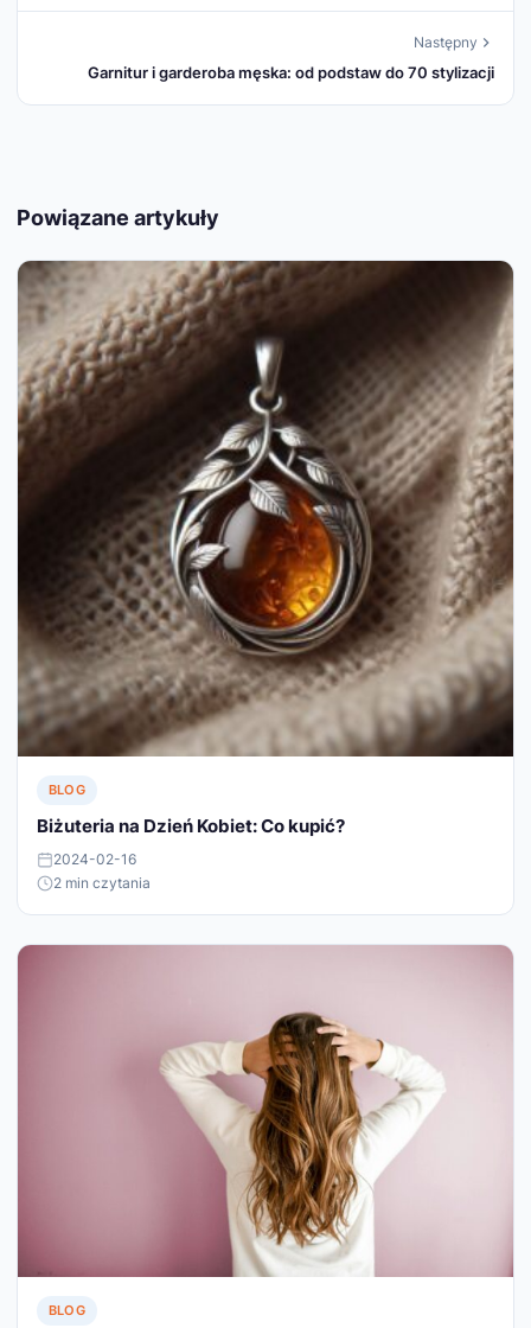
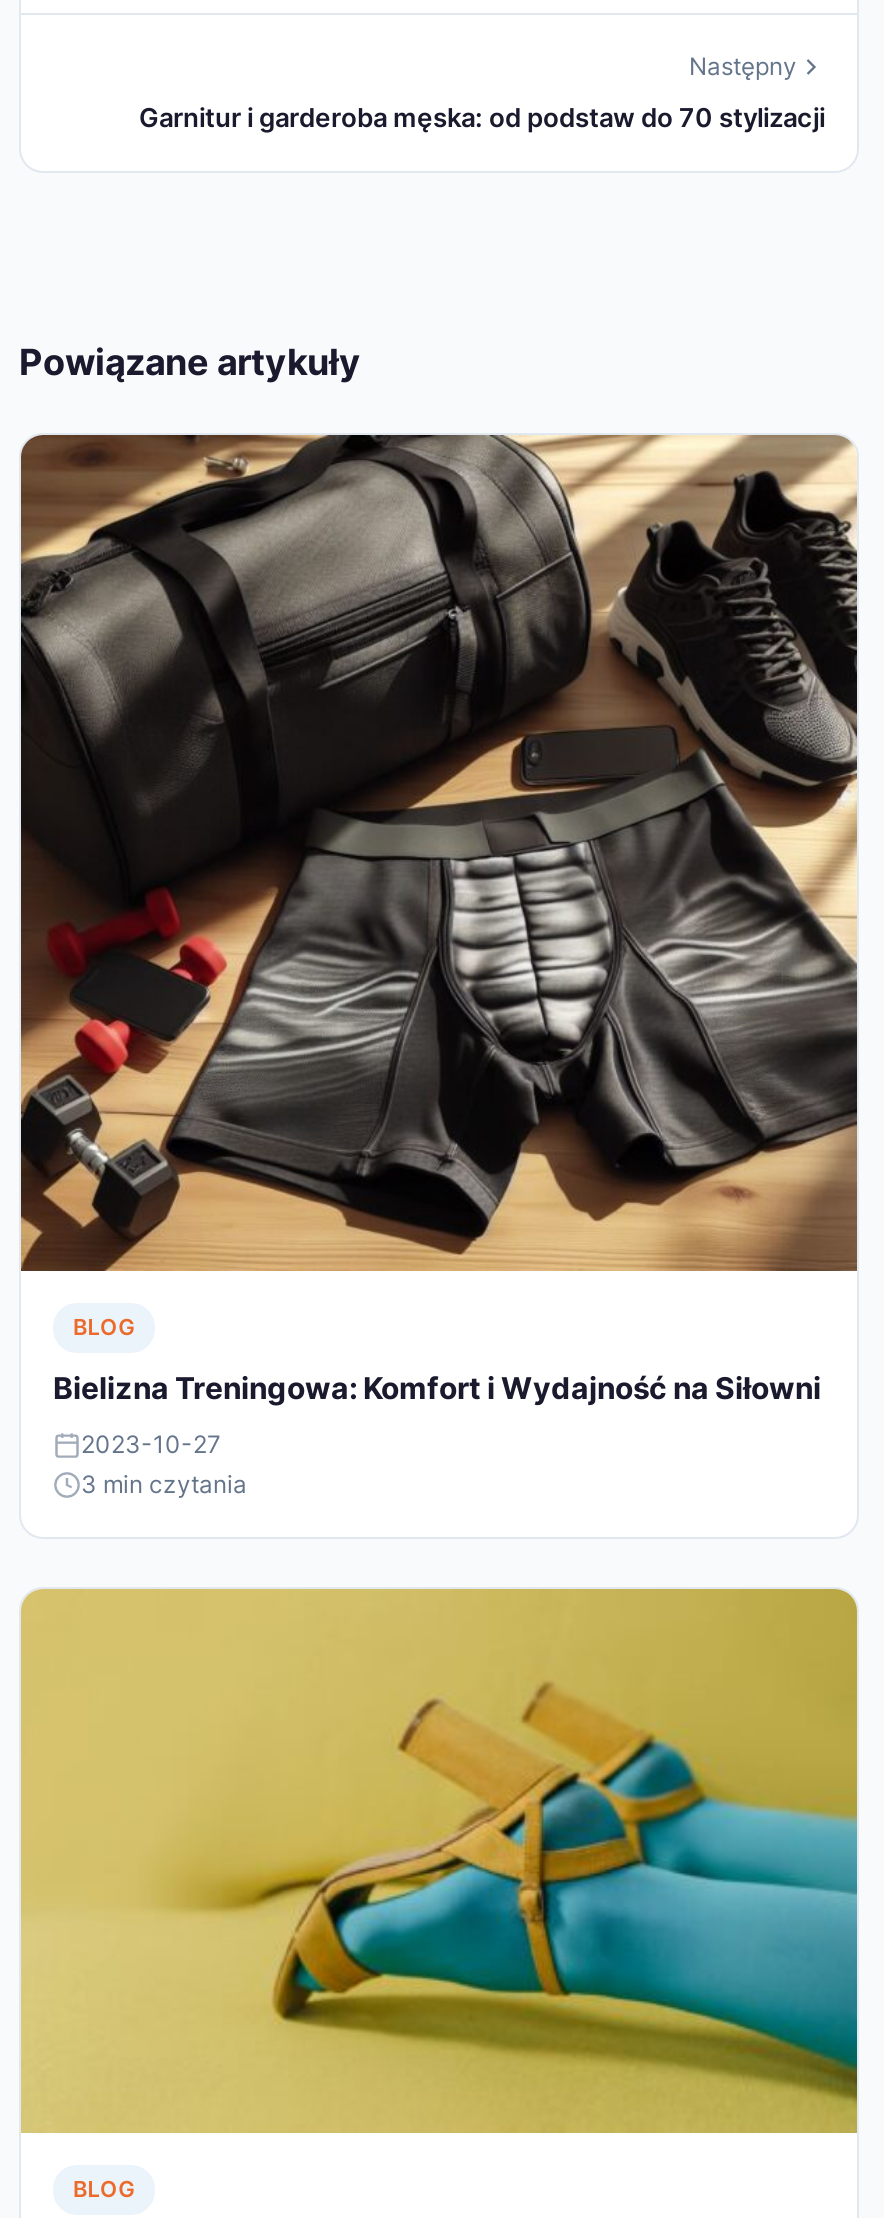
- [image]
+ [image]

- Biżuteria na Dzień Kobiet: Co kupić?
+ Bielizna Treningowa: Komfort i Wydajność na Siłowni

- 2024-02-16
- 2 min czytania
+ 2023-10-27
+ 3 min czytania

- [image]
+ [image]
